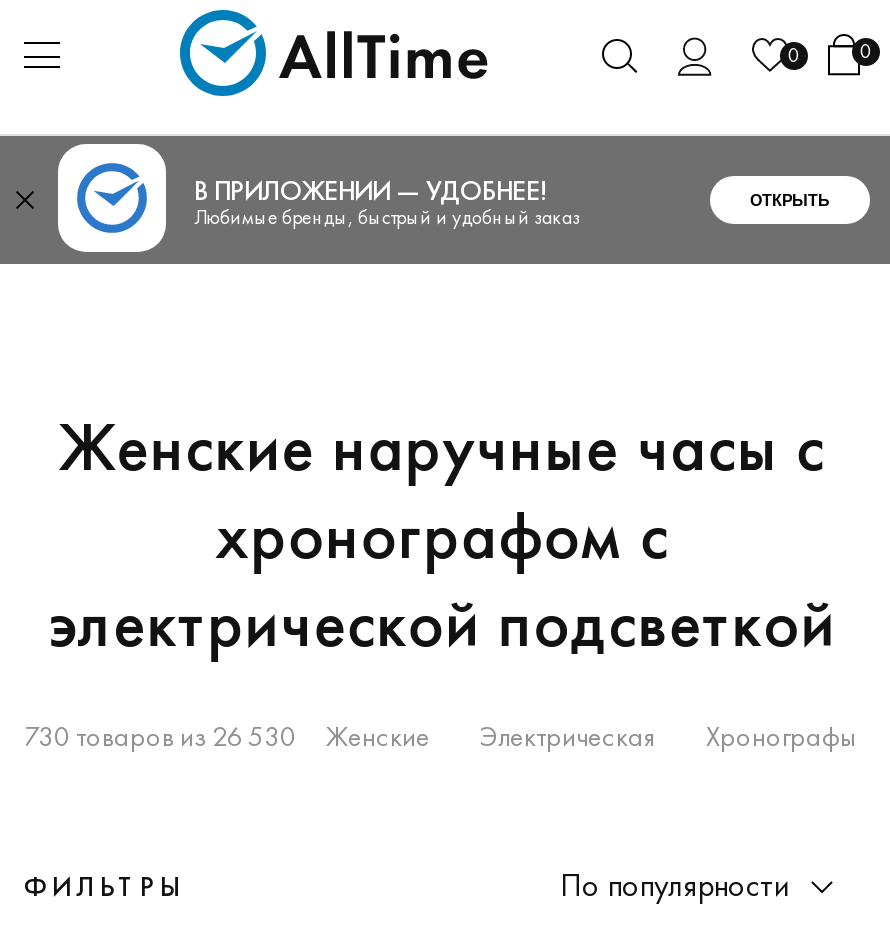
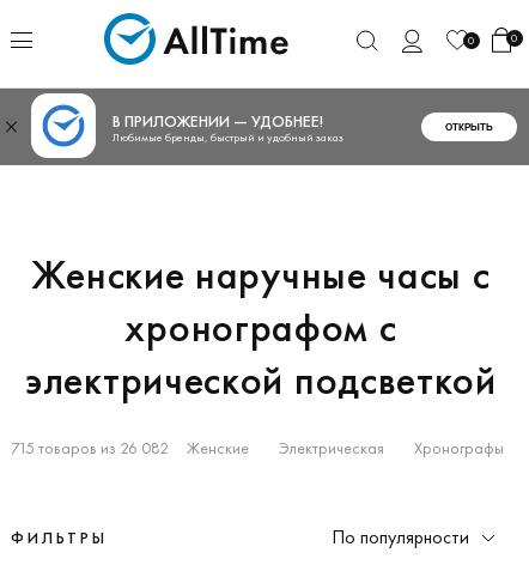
- 730 товаров из 26 530 Женские Электрическая Хронографы
+ 715 товаров из 26 082 Женские Электрическая Хронографы
